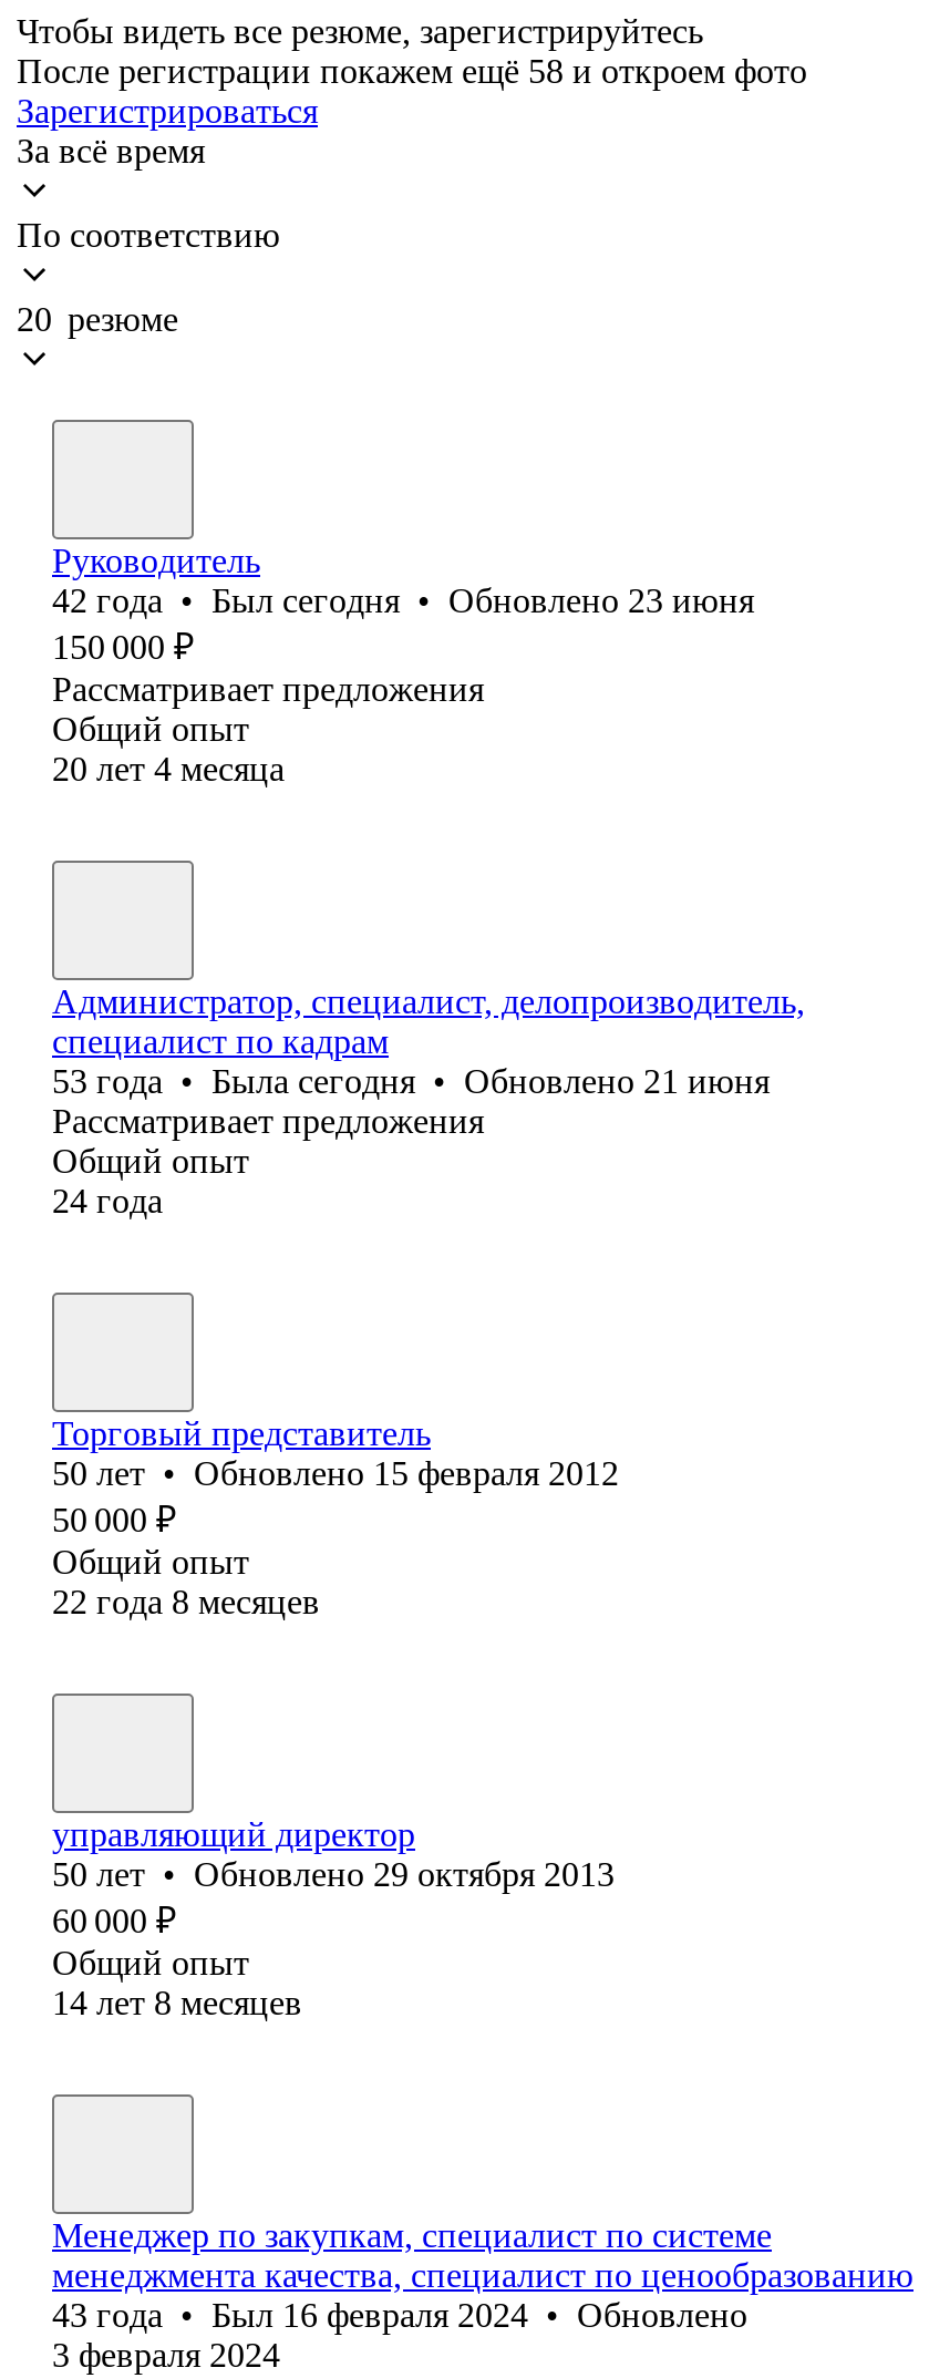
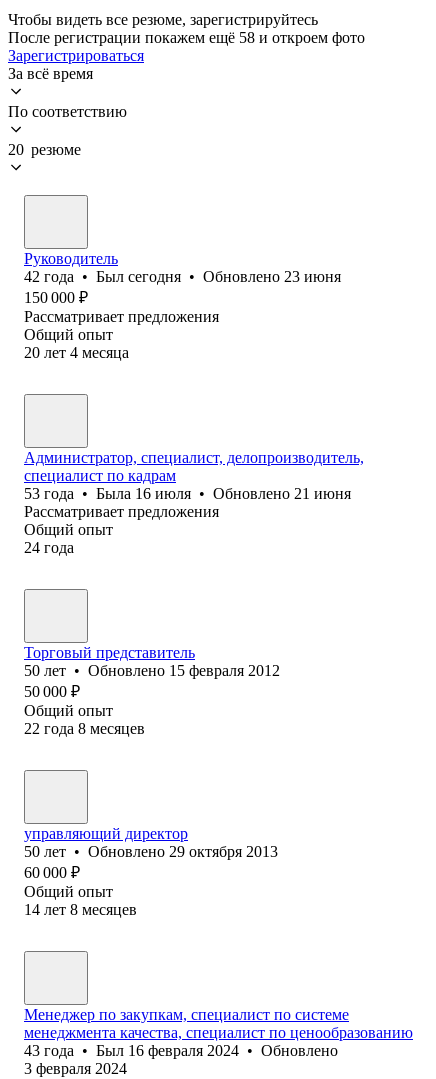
- 53 года • Была сегодня • Обновлено 21 июня
+ 53 года • Была 16 июля • Обновлено 21 июня
